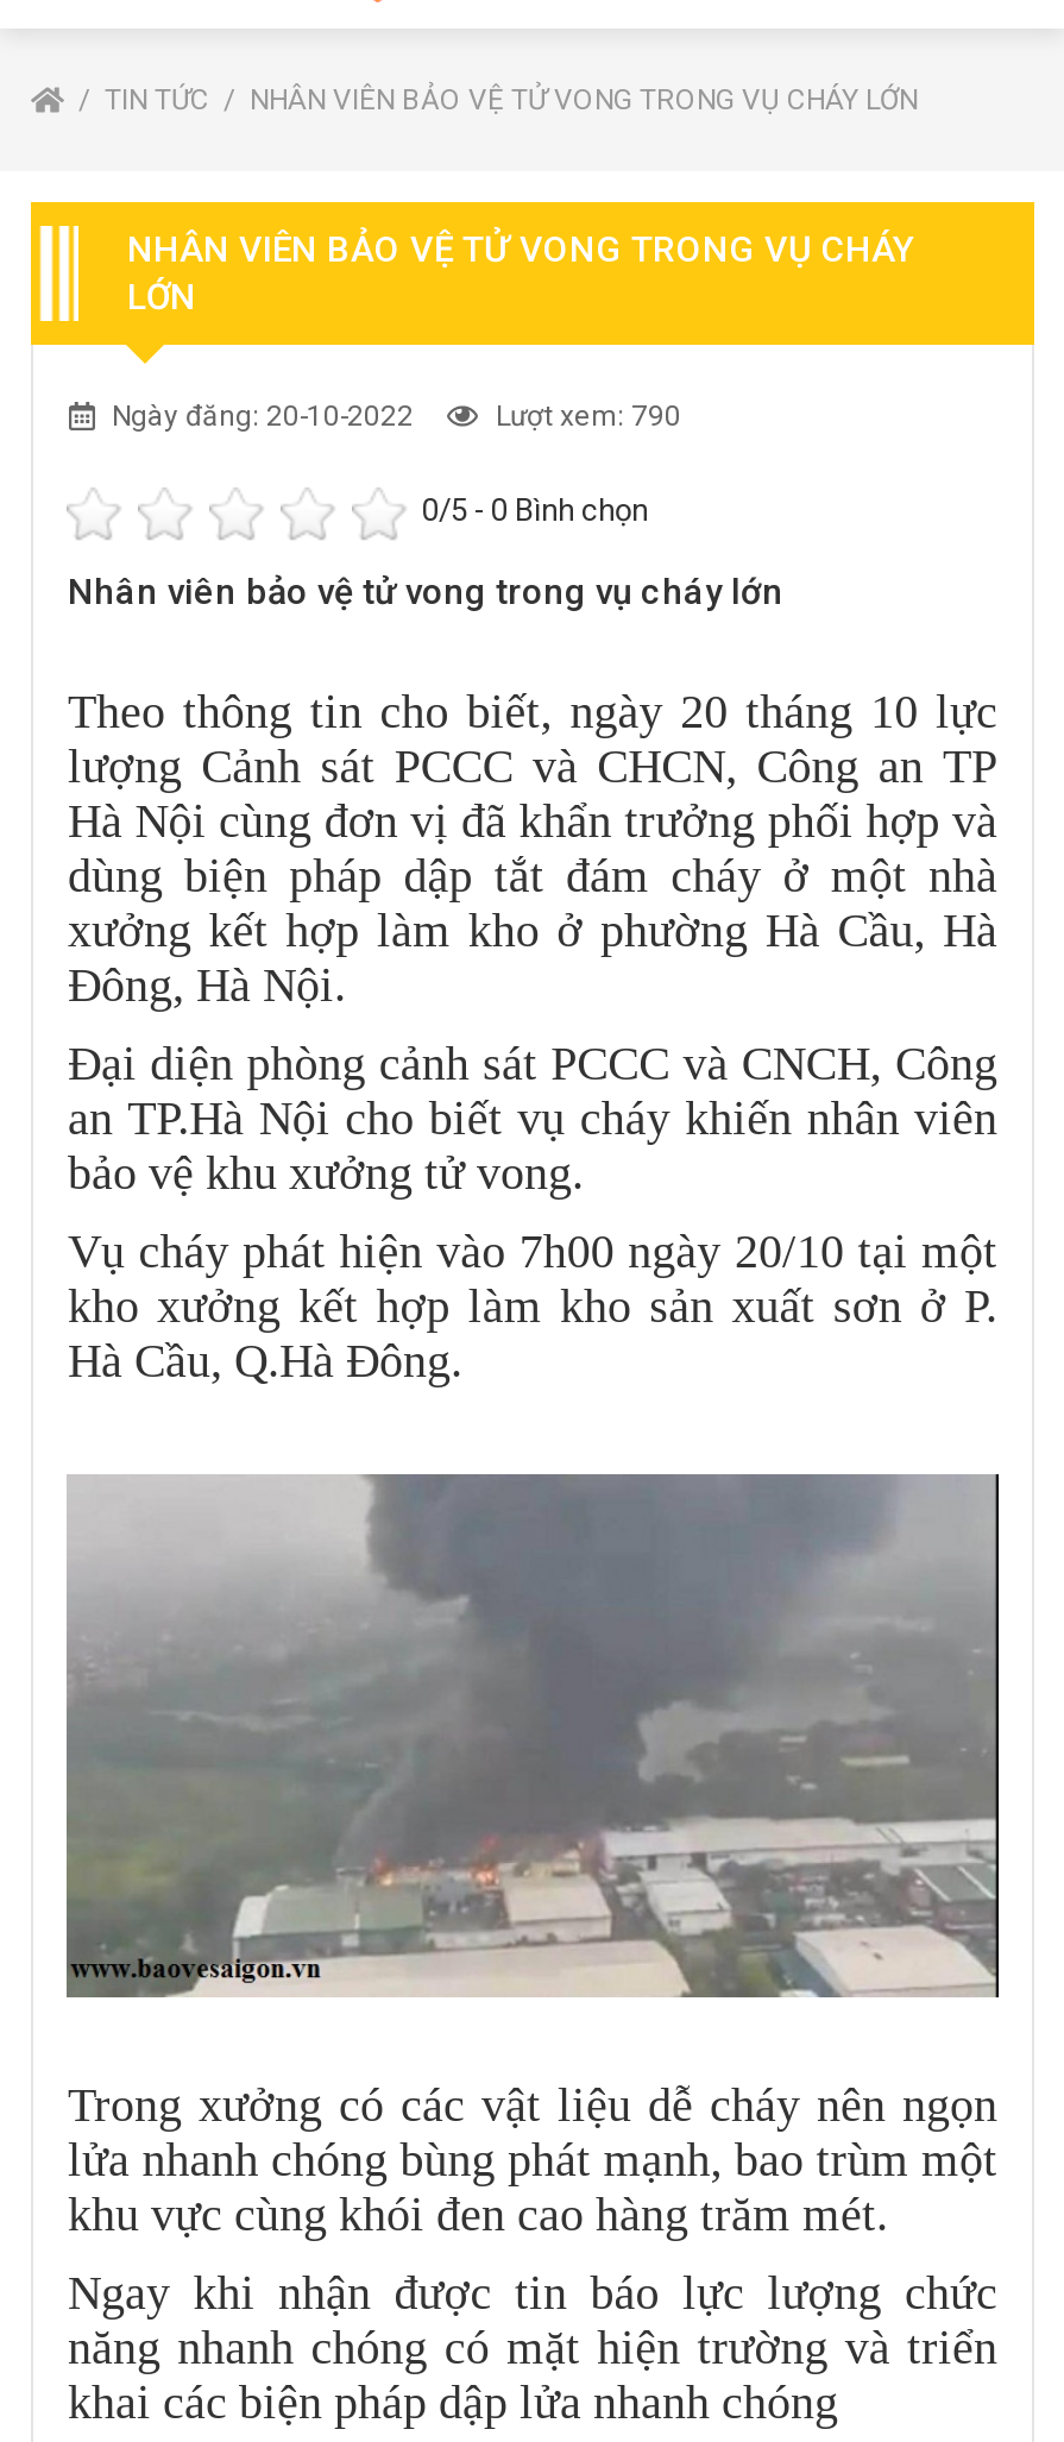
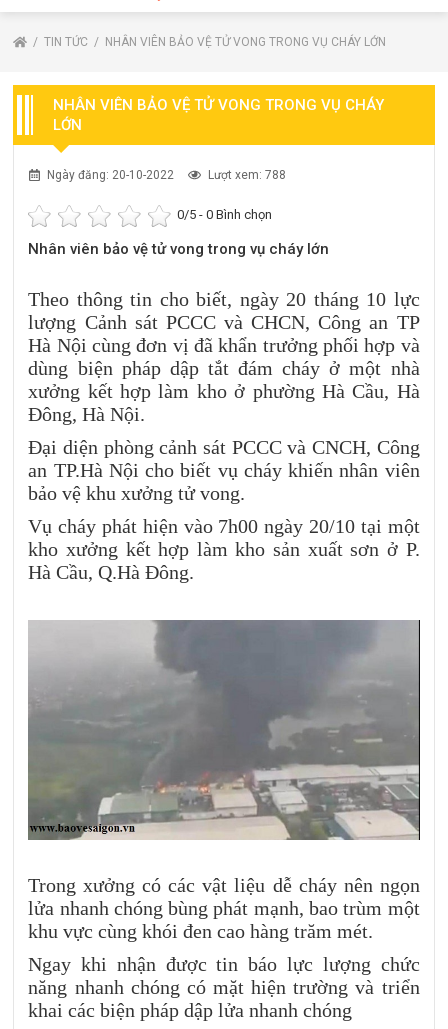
- Lượt xem: 790
+ Lượt xem: 788
